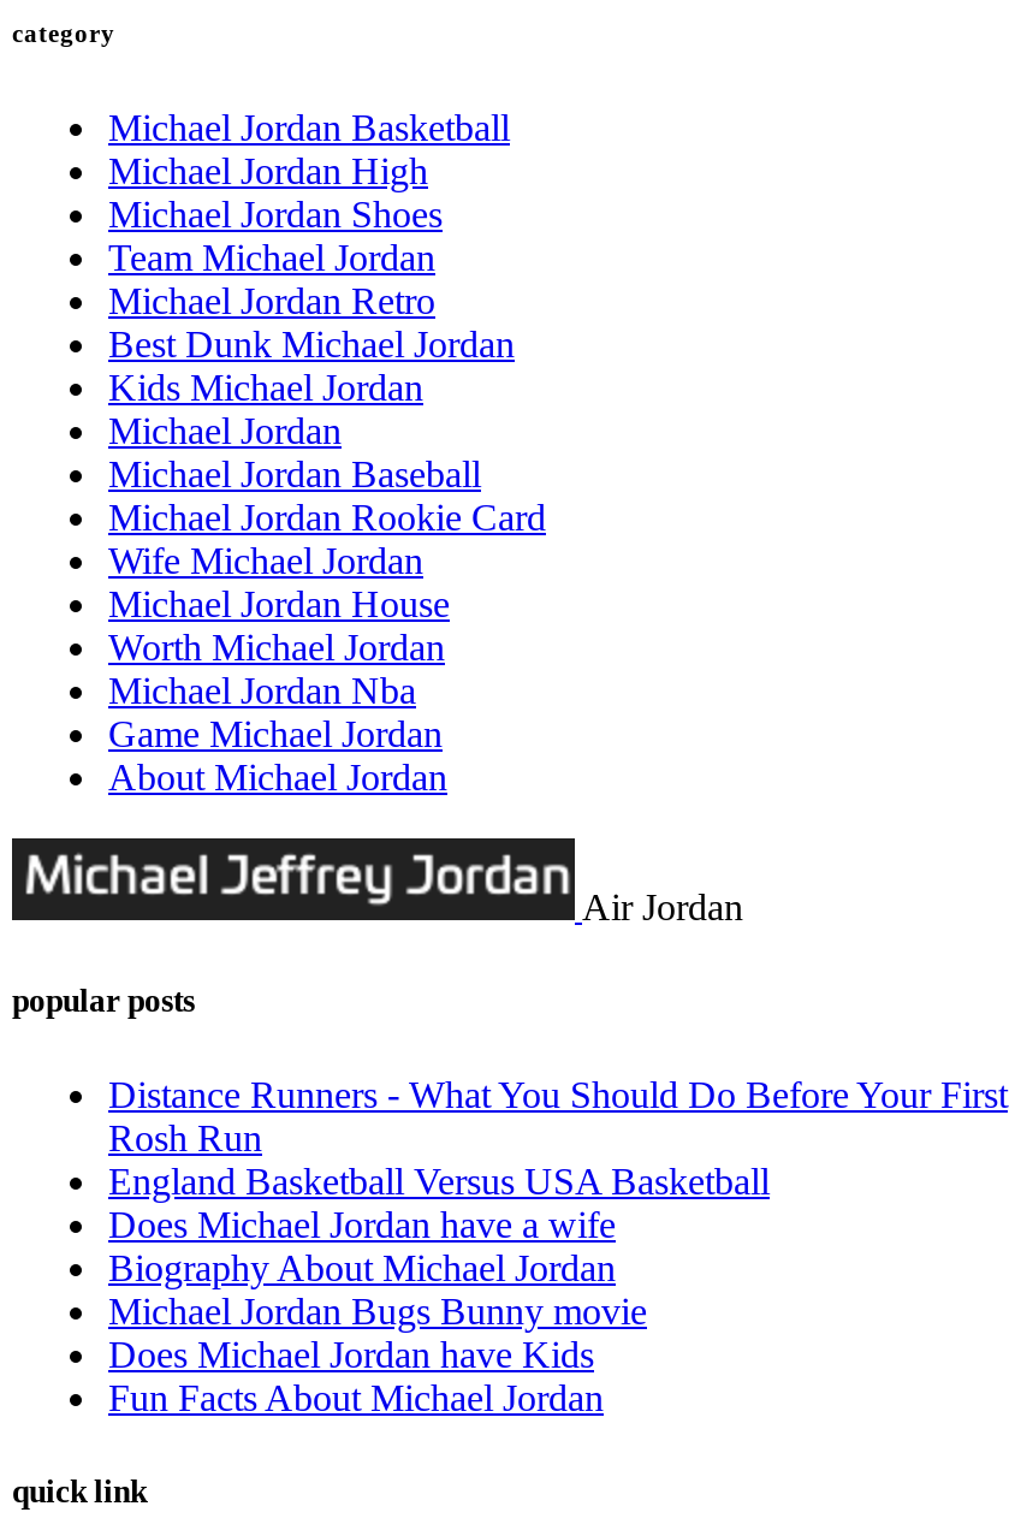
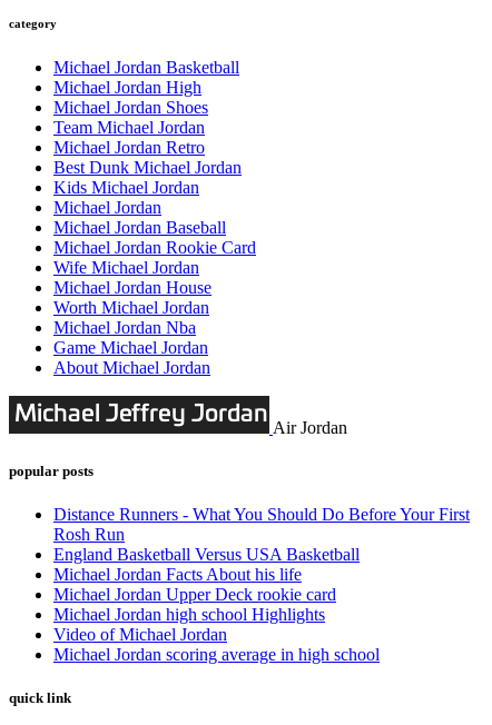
- Does Michael Jordan have a wife
- Biography About Michael Jordan
- Michael Jordan Bugs Bunny movie
- Does Michael Jordan have Kids
- Fun Facts About Michael Jordan
+ Michael Jordan Facts About his life
+ Michael Jordan Upper Deck rookie card
+ Michael Jordan high school Highlights
+ Video of Michael Jordan
+ Michael Jordan scoring average in high school
